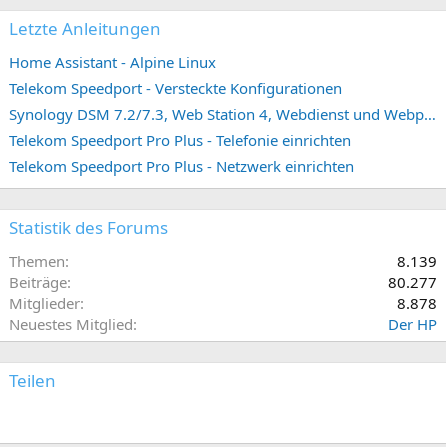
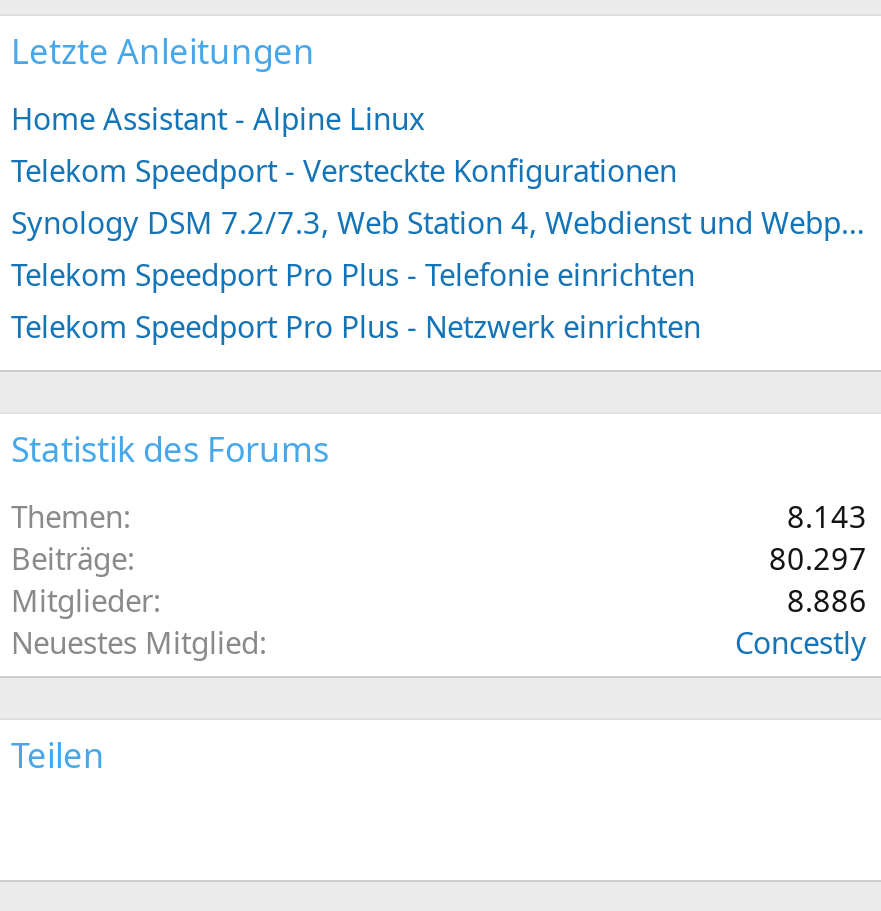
- 8.139
+ 8.143

- 80.277
+ 80.297

- 8.878
+ 8.886

- Der HP
+ Concestly
